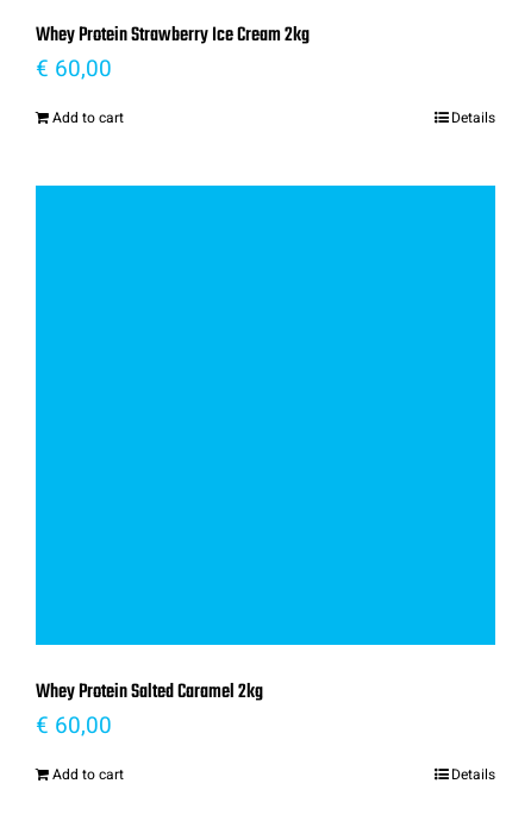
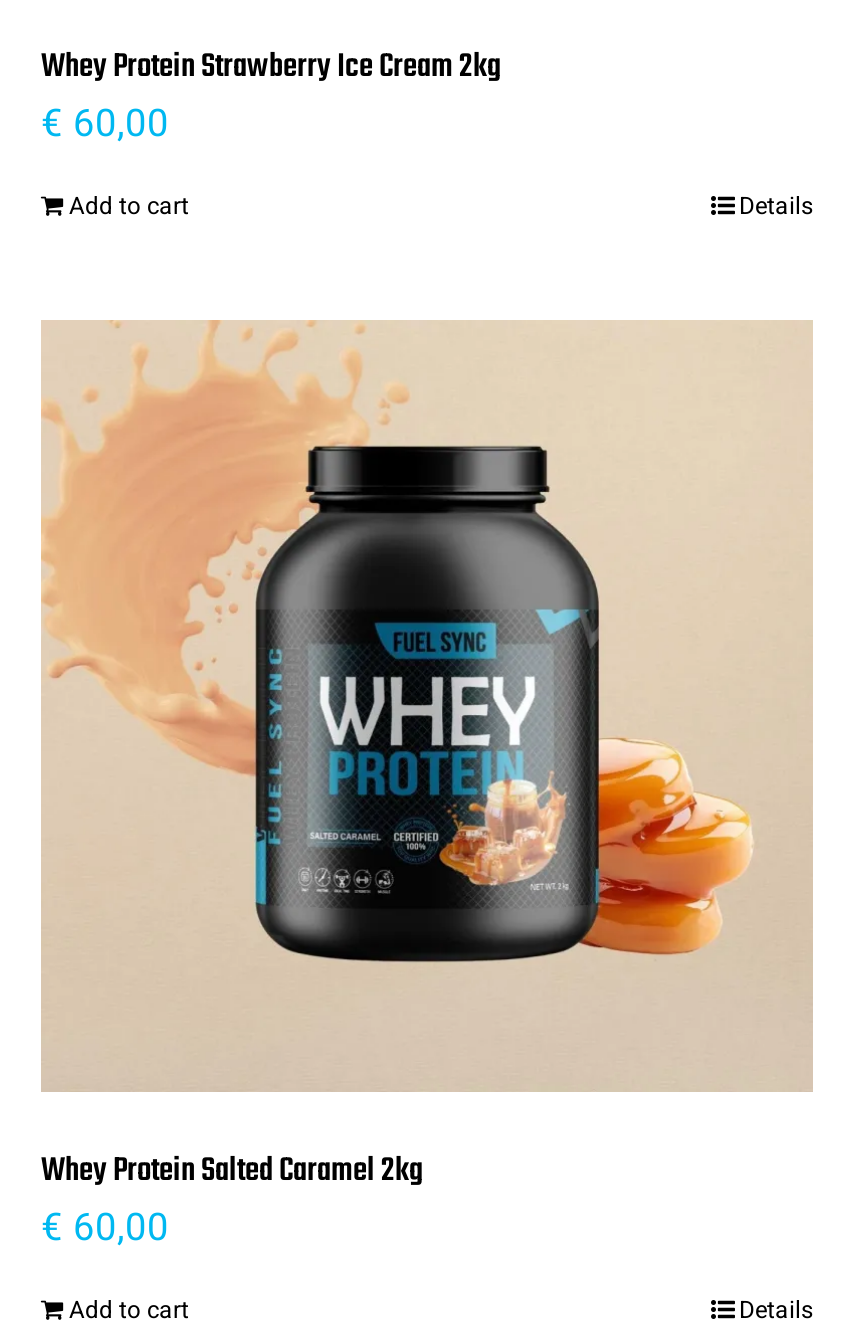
+ [image]
